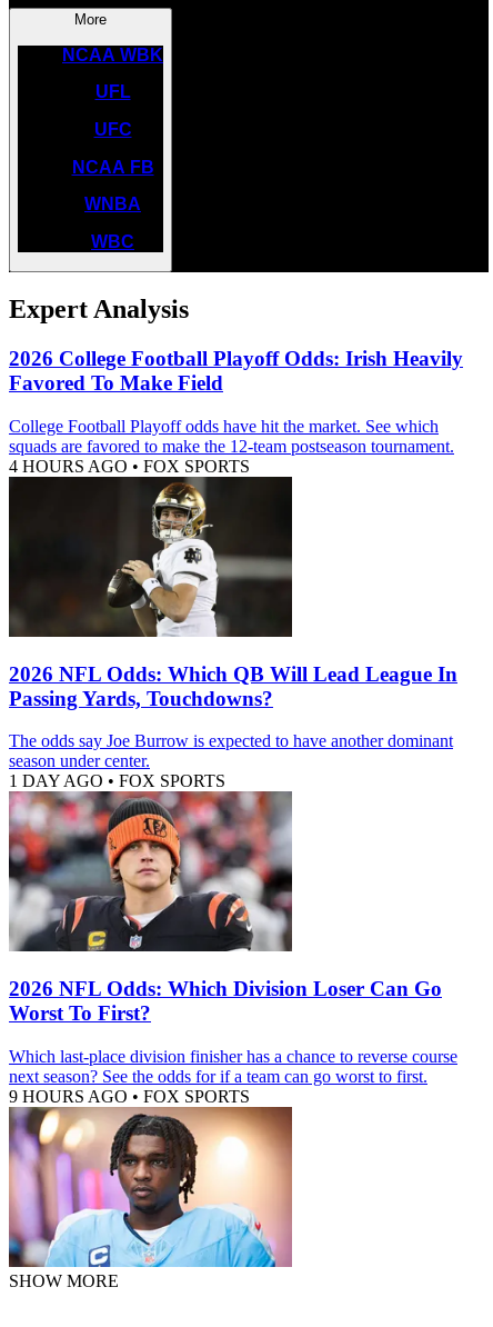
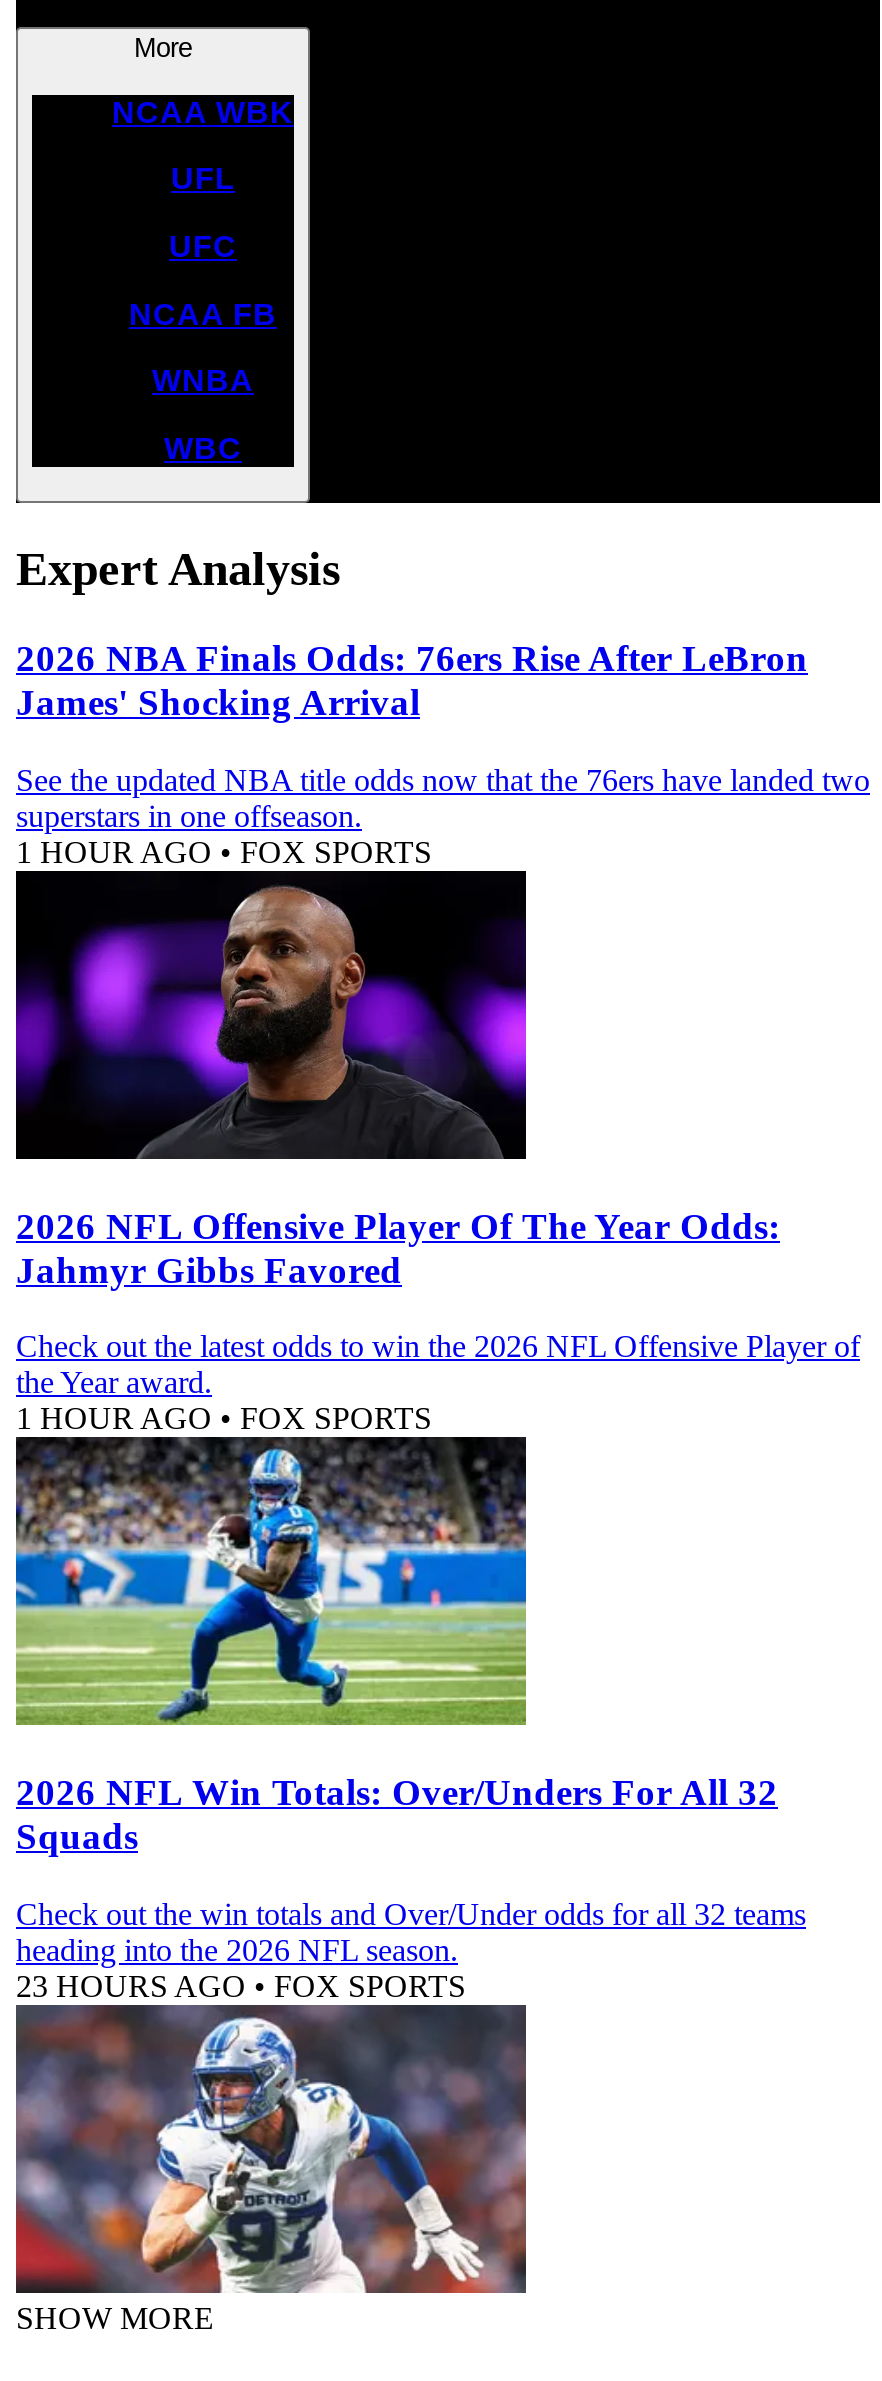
- 2026 College Football Playoff Odds: Irish Heavily
- Favored To Make Field
+ 2026 NBA Finals Odds: 76ers Rise After LeBron
+ James' Shocking Arrival

- College Football Playoff odds have hit the market. See which
- squads are favored to make the 12-team postseason tournament.
- 4 HOURS AGO • FOX SPORTS
+ See the updated NBA title odds now that the 76ers have landed two
+ superstars in one offseason.
+ 1 HOUR AGO • FOX SPORTS

- [image]
- 2026 NFL Odds: Which QB Will Lead League In
- Passing Yards, Touchdowns?
+ [image]
+ 2026 NFL Offensive Player Of The Year Odds:
+ Jahmyr Gibbs Favored

- [image]
- The odds say Joe Burrow is expected to have another dominant
- season under center.
- 1 DAY AGO • FOX SPORTS
+ [image]
+ Check out the latest odds to win the 2026 NFL Offensive Player of
+ the Year award.
+ 1 HOUR AGO • FOX SPORTS

- 2026 NFL Odds: Which Division Loser Can Go
- Worst To First?
+ 2026 NFL Win Totals: Over/Unders For All 32
+ Squads

- Which last-place division finisher has a chance to reverse course
- next season? See the odds for if a team can go worst to first.
- 9 HOURS AGO • FOX SPORTS
+ Check out the win totals and Over/Under odds for all 32 teams
+ heading into the 2026 NFL season.
+ 23 HOURS AGO • FOX SPORTS

- [image]
+ [image]
